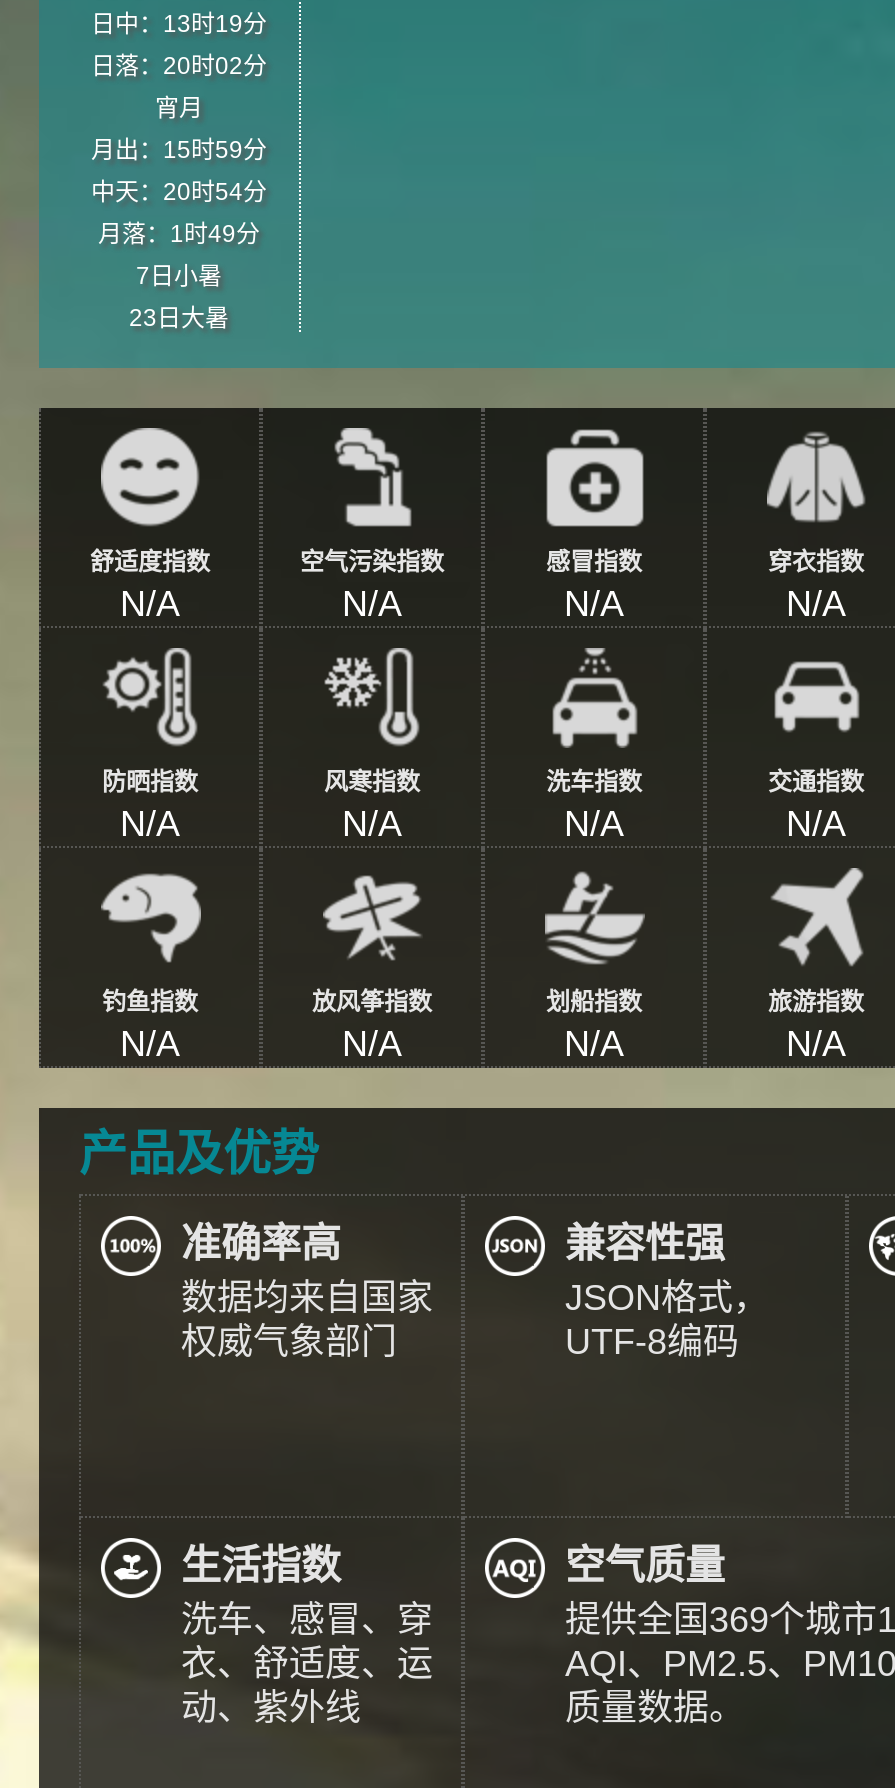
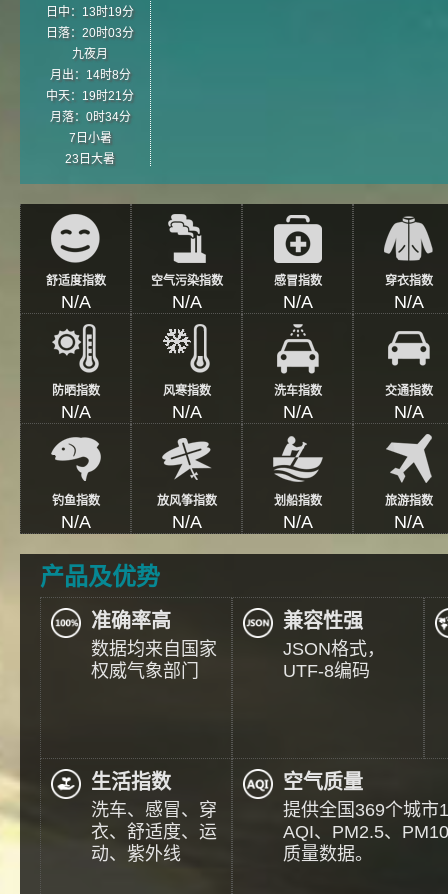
- 日落：20时02分
+ 日落：20时03分

- 宵月
+ 九夜月

- 月出：15时59分
+ 月出：14时8分

- 中天：20时54分
+ 中天：19时21分

- 月落：1时49分
+ 月落：0时34分
